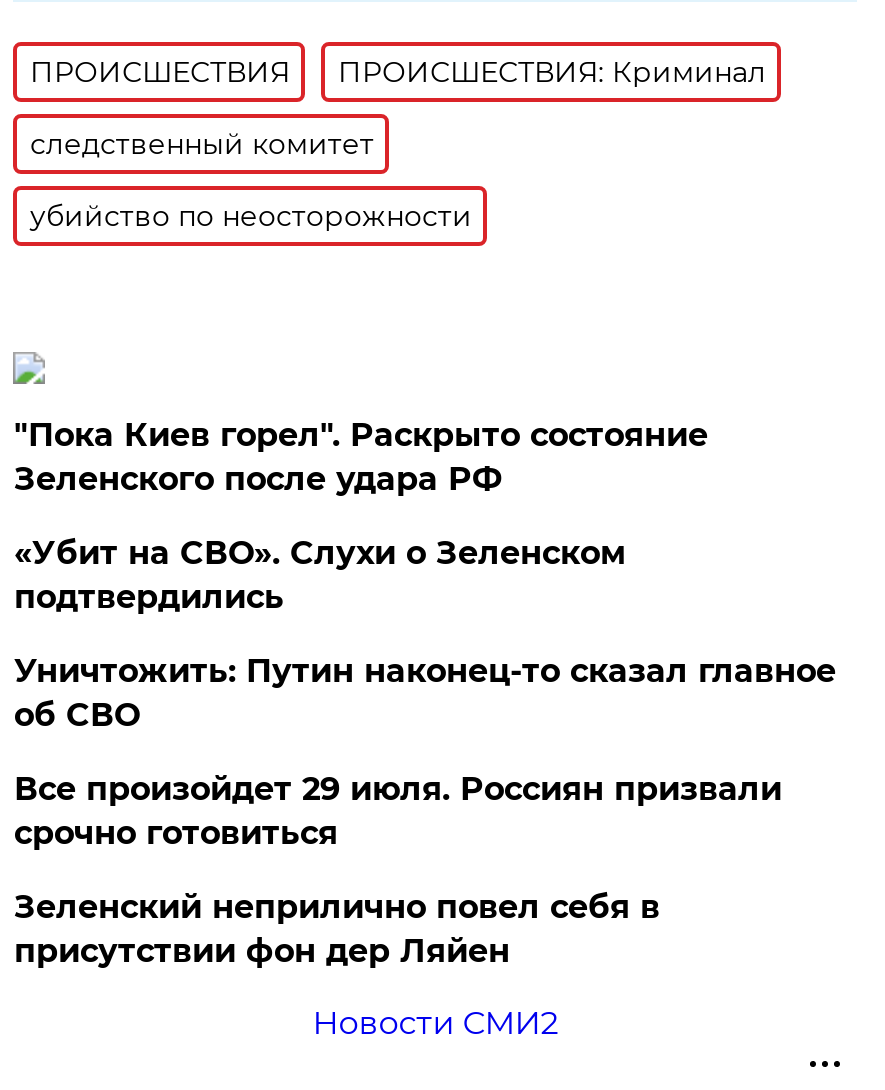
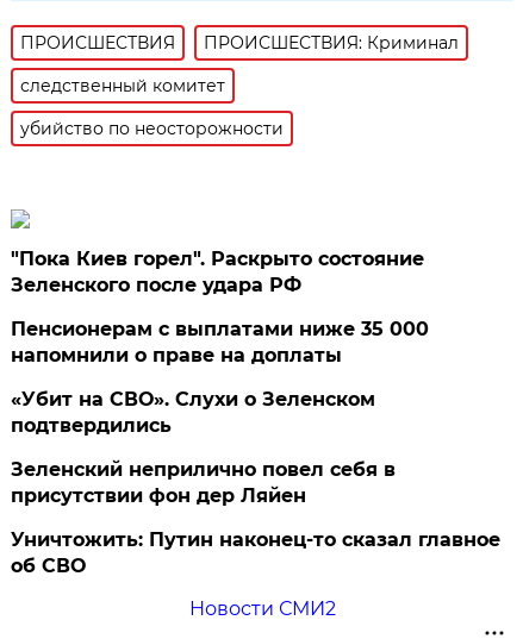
+ Пенсионерам с выплатами ниже 35 000
+ напомнили о праве на доплаты

moved down: «Убит на СВО». Слухи о Зеленском | подтвердились

moved down: Уничтожить: Путин наконец-то сказал главное | об СВО

- Все произойдет 29 июля. Россиян призвали
- срочно готовиться

moved up: Зеленский неприлично повел cебя в | присутствии фон дер Ляйен
